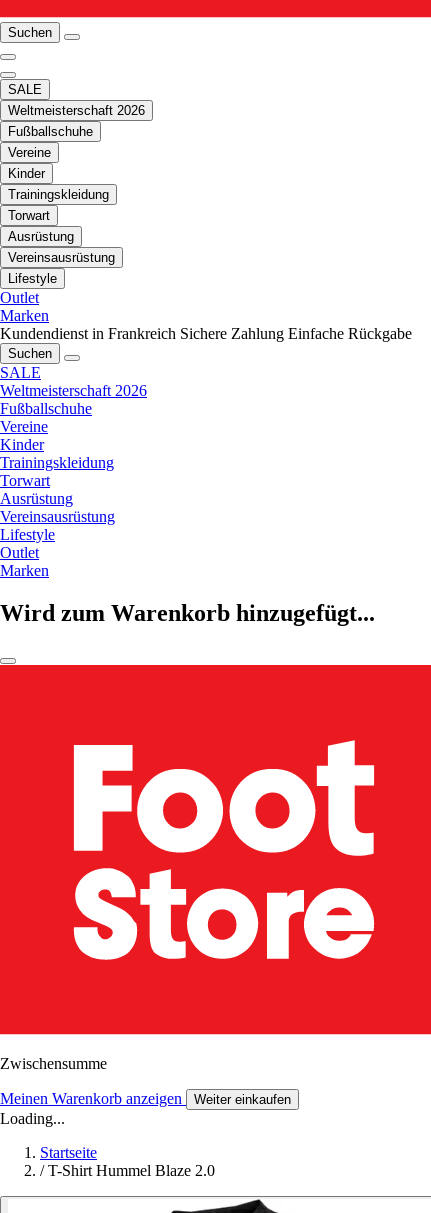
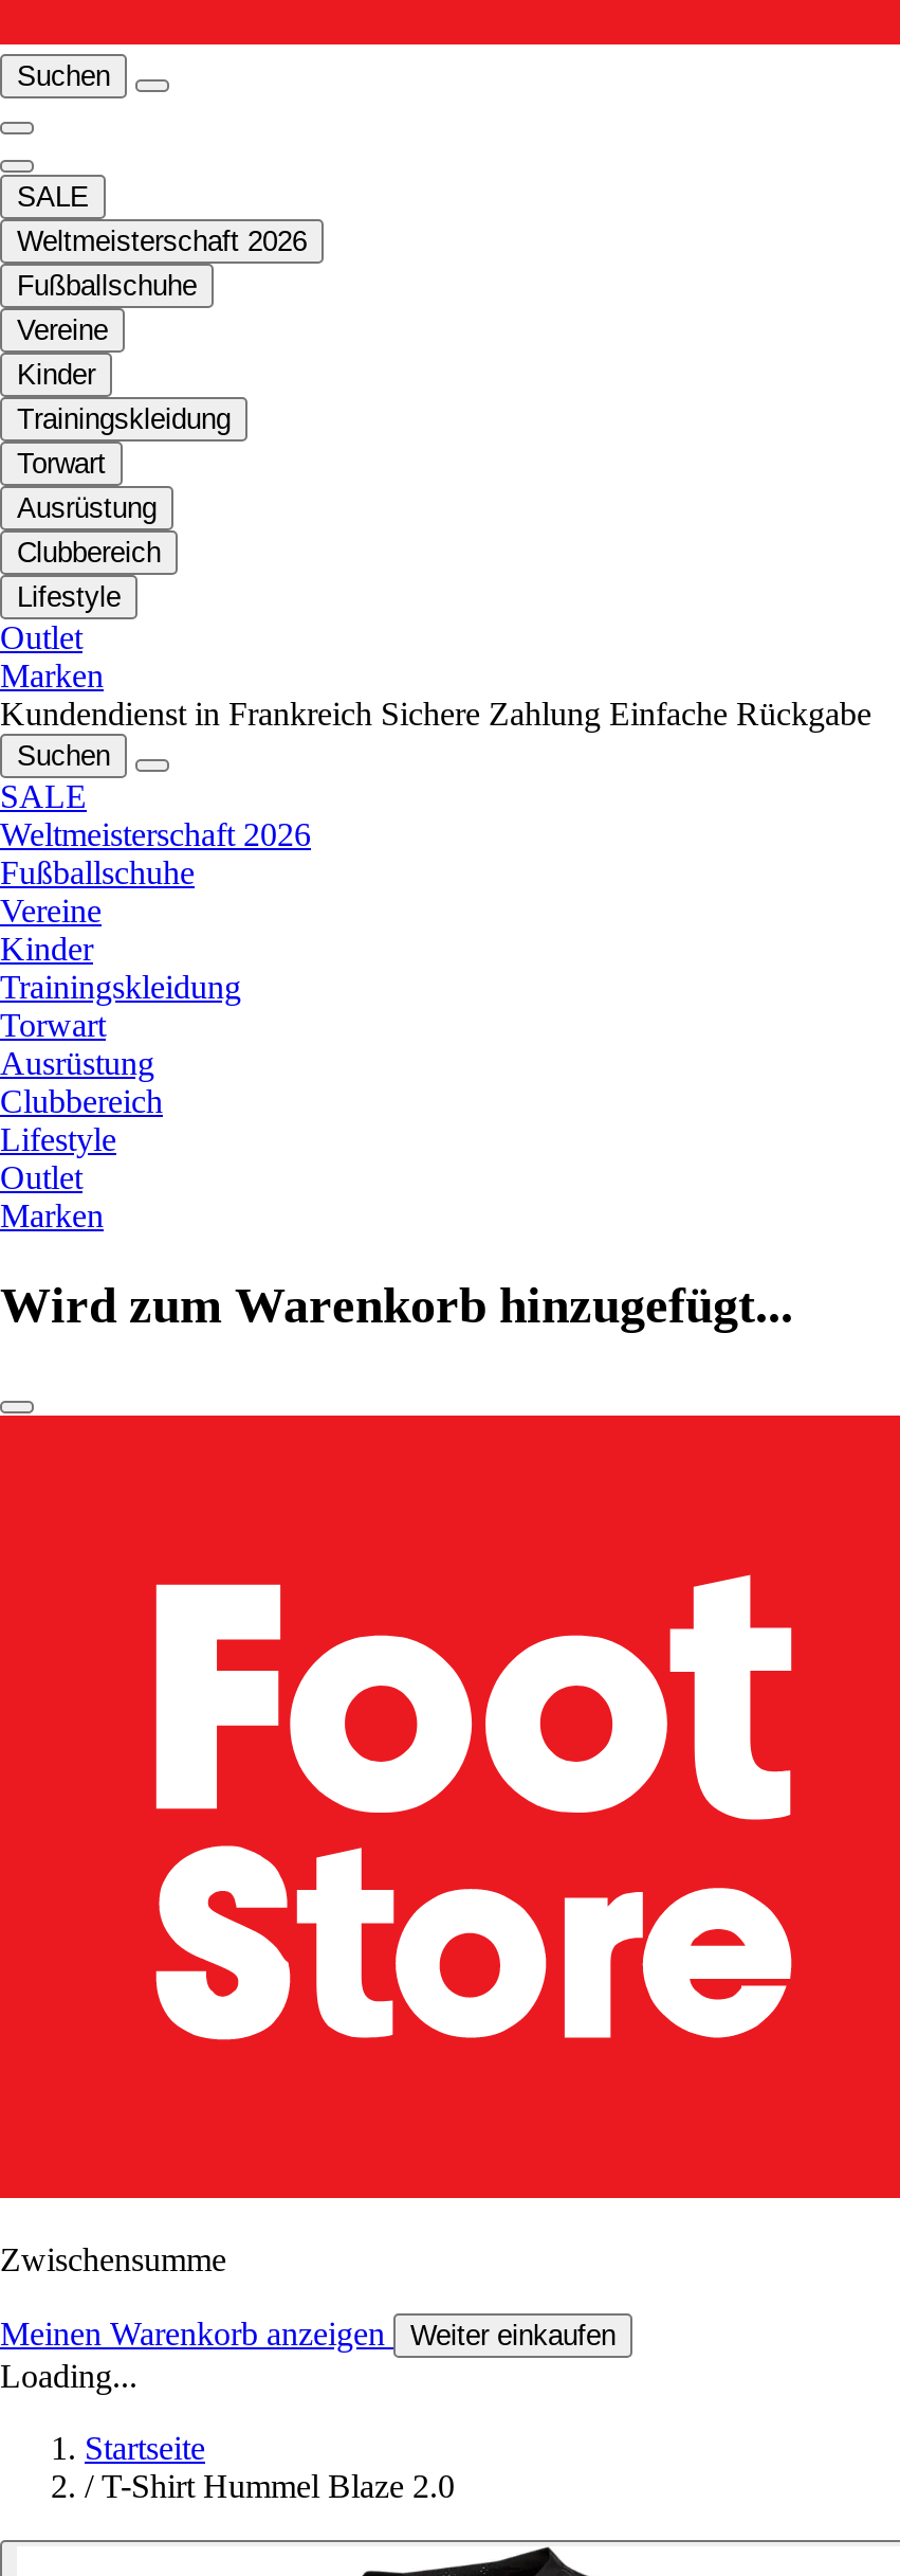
- Vereinsausrüstung
+ Clubbereich

- Vereinsausrüstung
+ Clubbereich
